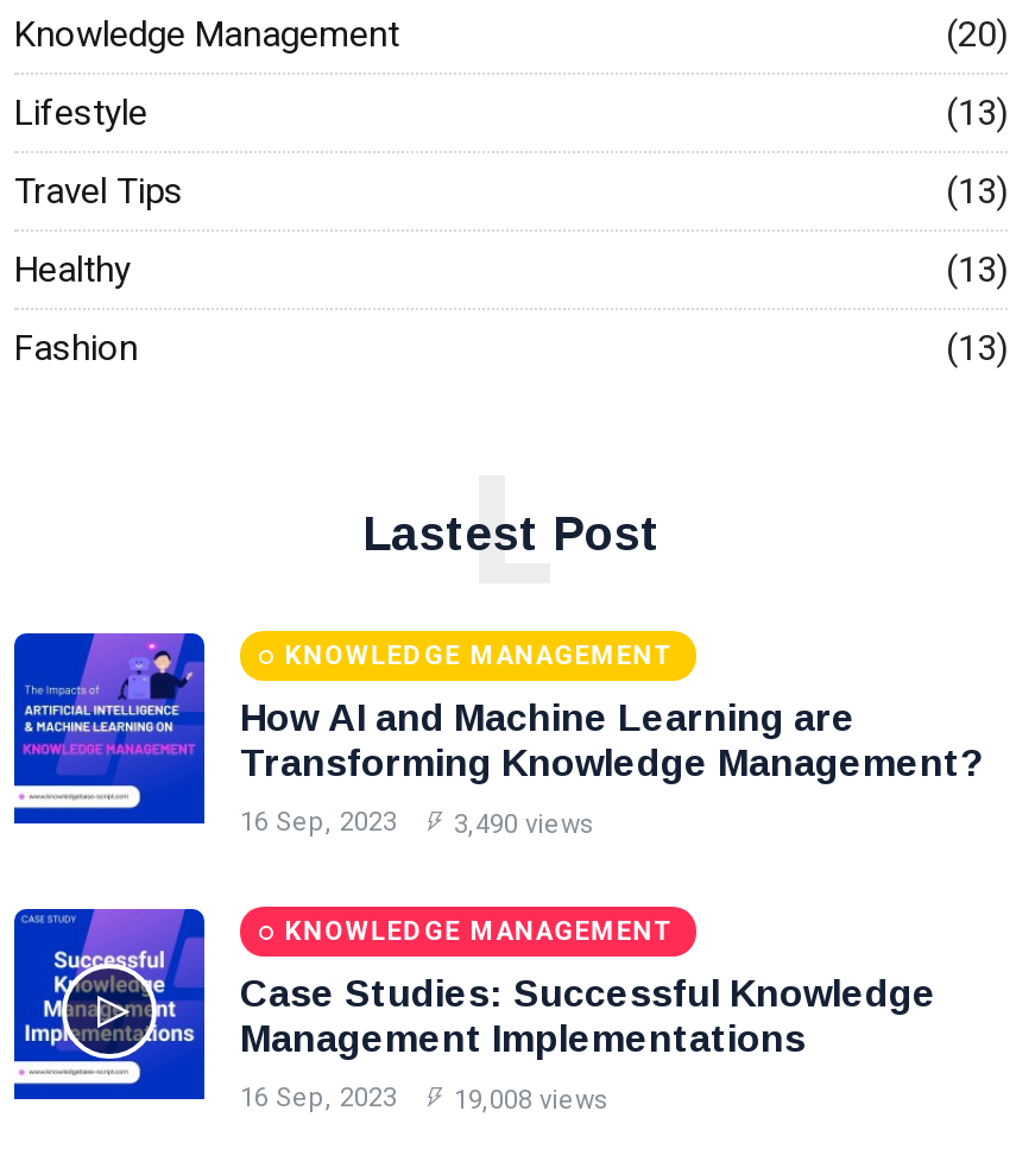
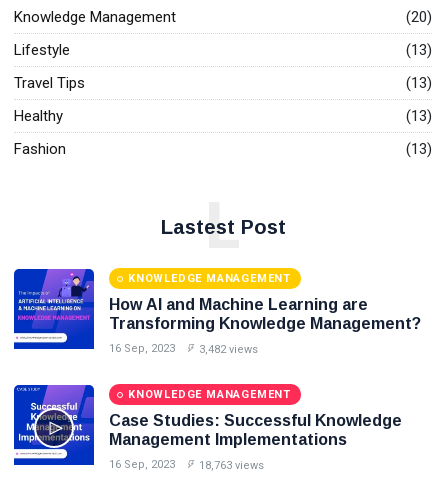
- 16 Sep, 2023 3,490 views
+ 16 Sep, 2023 3,482 views

- 16 Sep, 2023 19,008 views
+ 16 Sep, 2023 18,763 views
